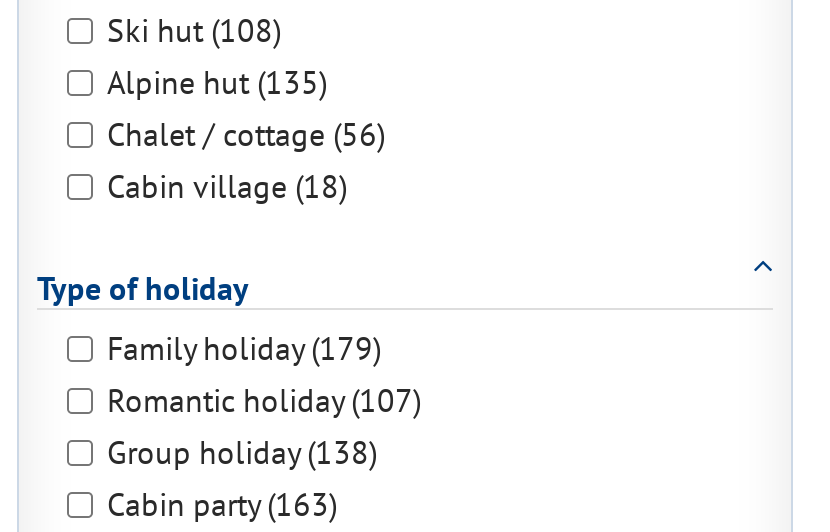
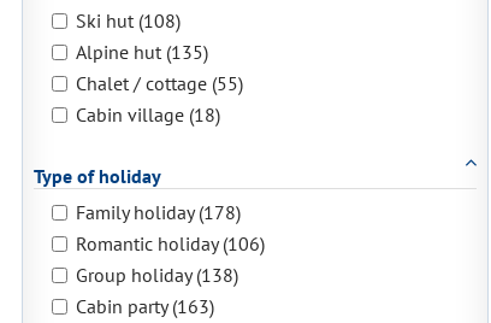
- Chalet / cottage (56)
+ Chalet / cottage (55)

- Family holiday (179)
+ Family holiday (178)

- Romantic holiday (107)
+ Romantic holiday (106)
